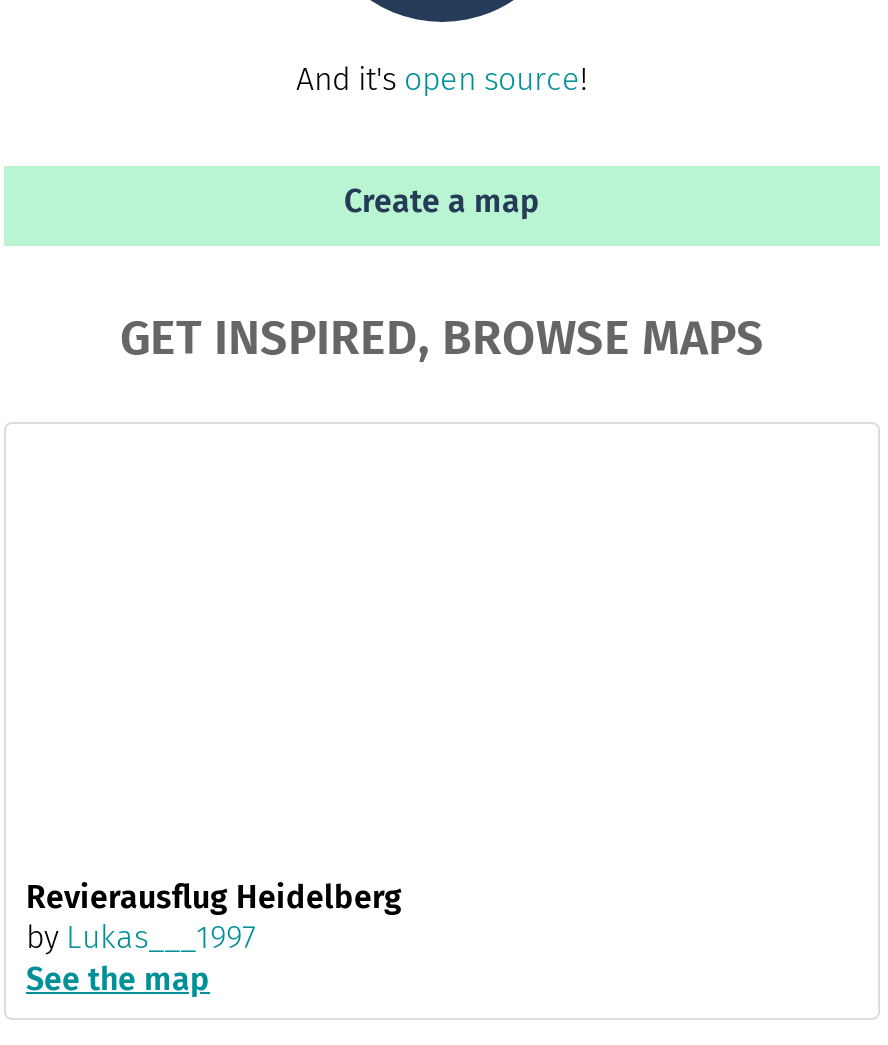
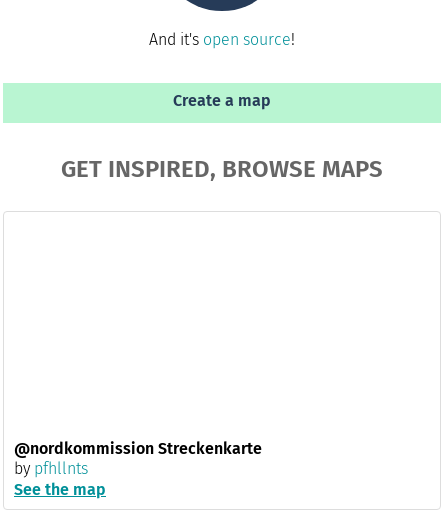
- Revierausflug Heidelberg
- by Lukas___1997
+ @nordkommission Streckenkarte
+ by pfhllnts
